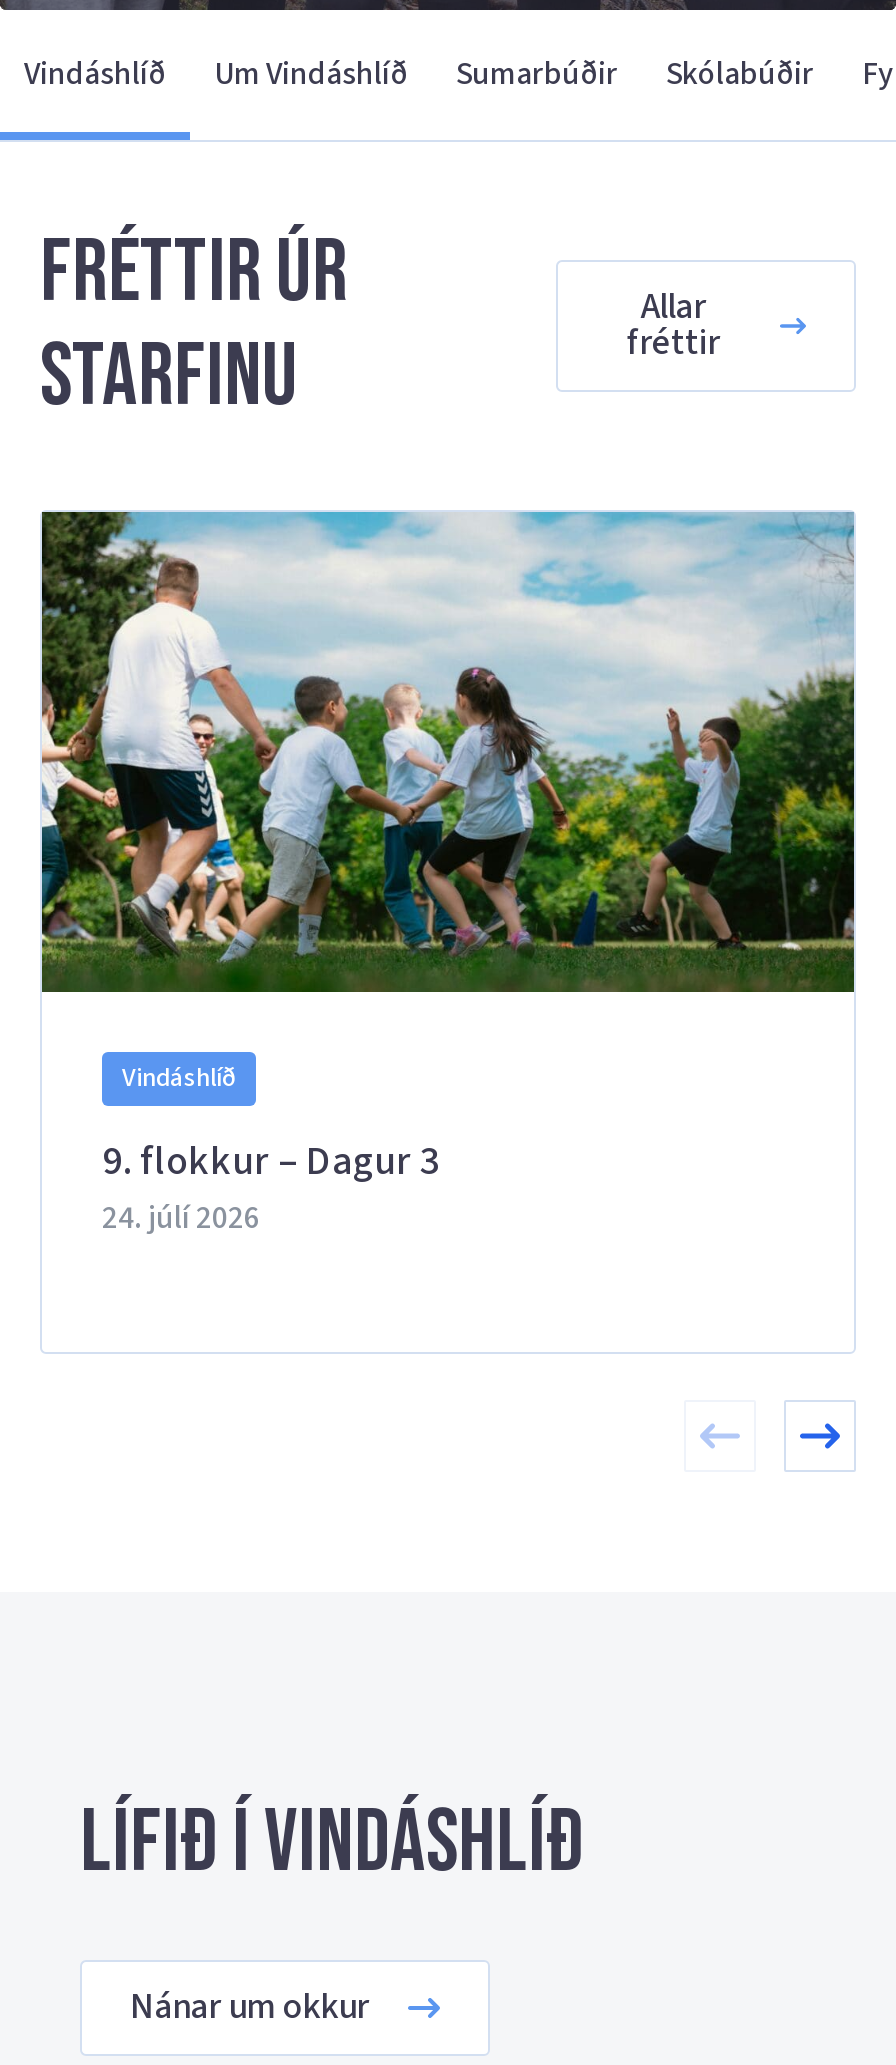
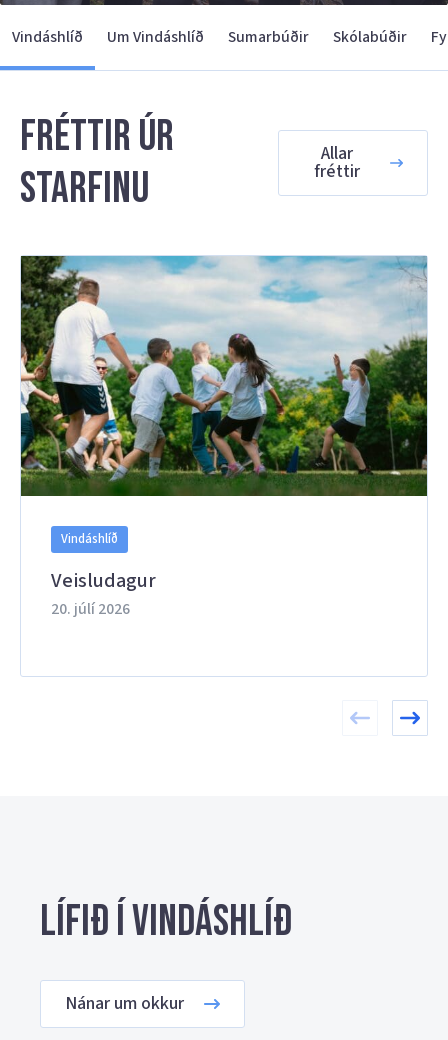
- 9. flokkur – Dagur 3
- 24. júlí 2026
+ Veisludagur
+ 20. júlí 2026
